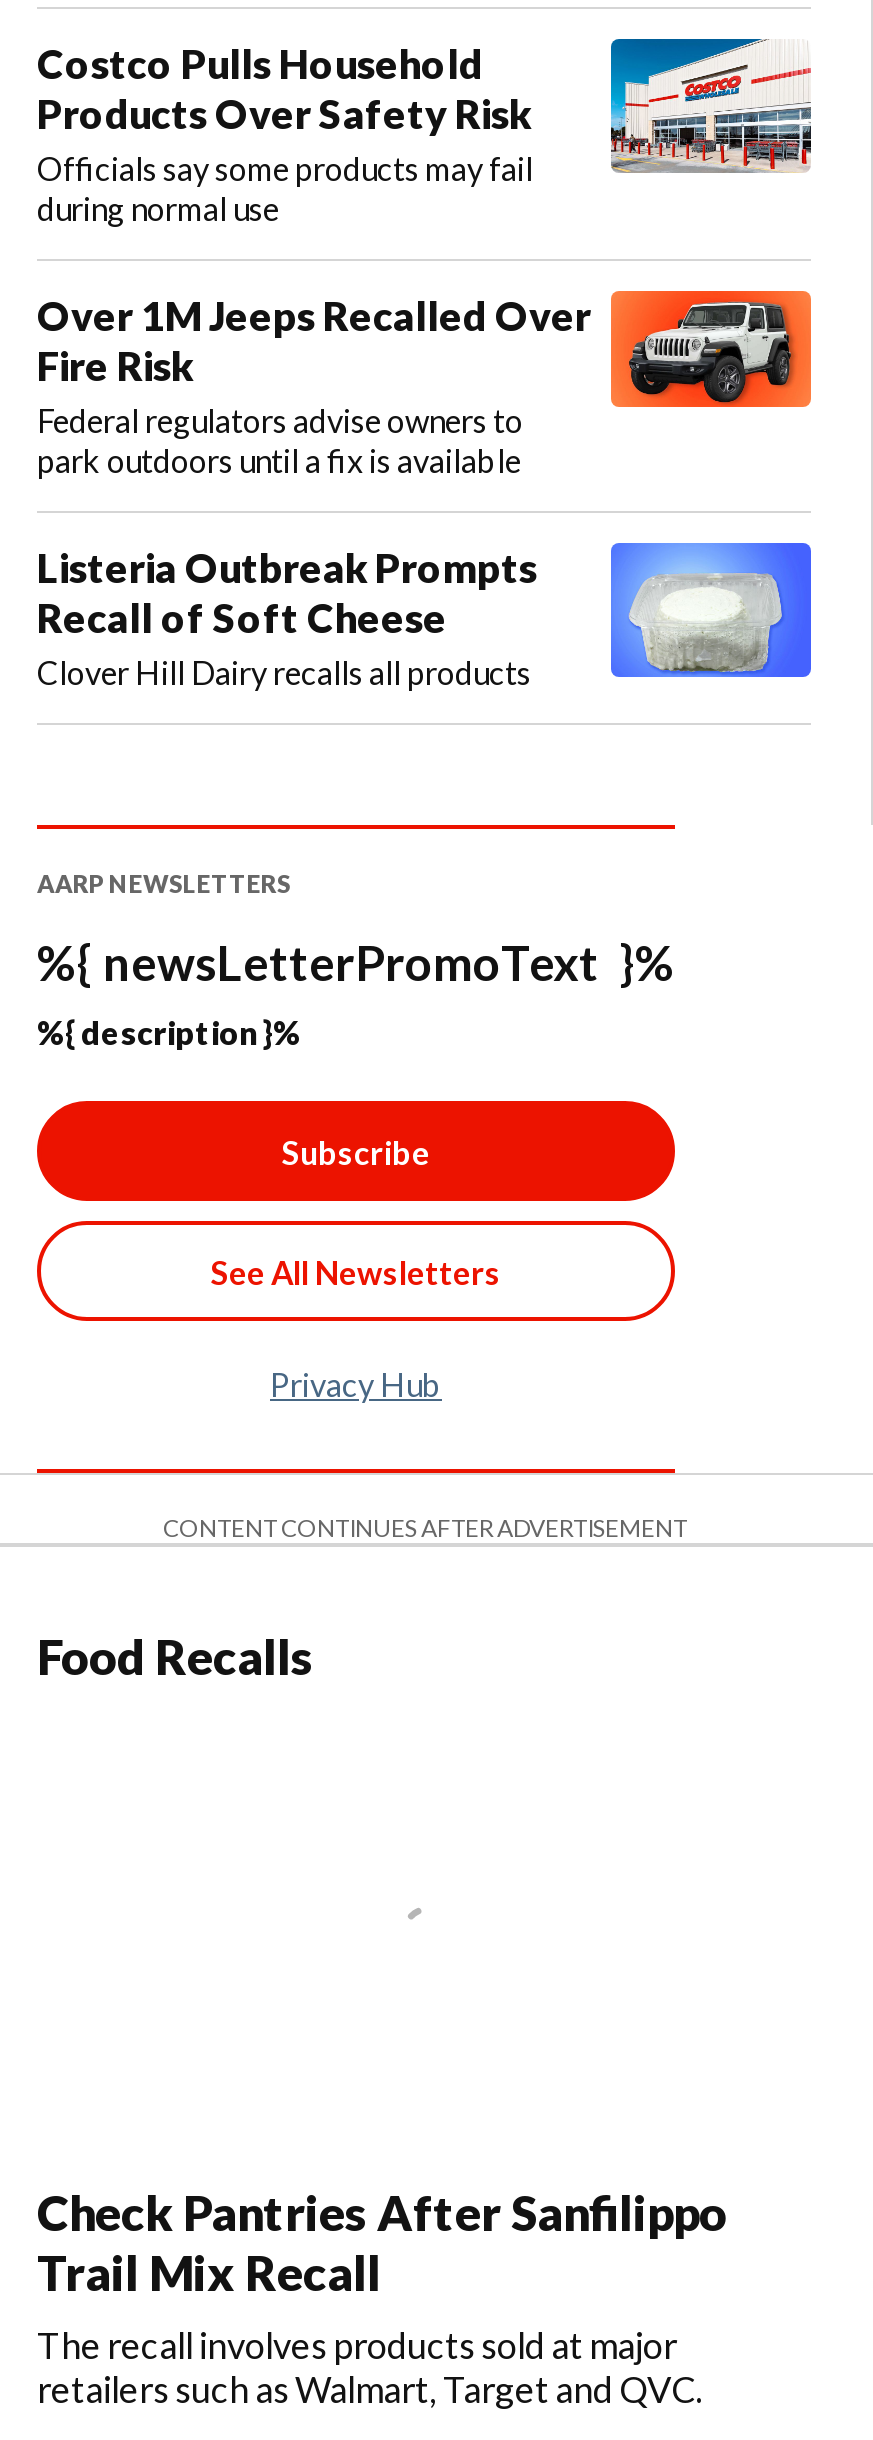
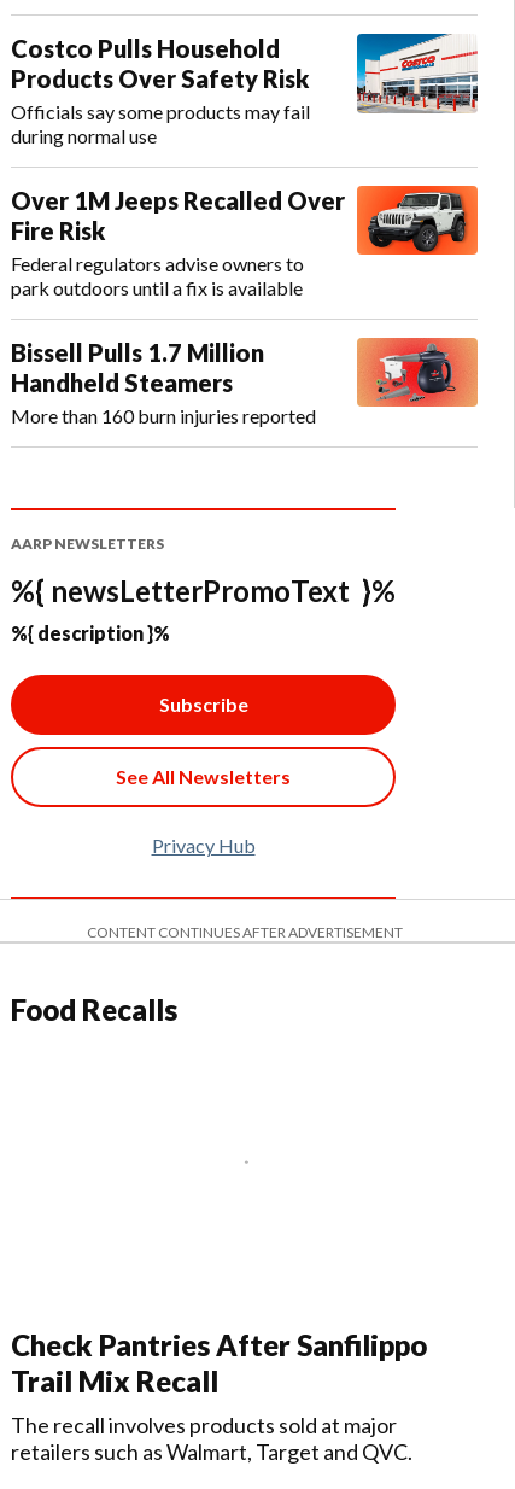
- [image]
- Listeria Outbreak Prompts
- Recall of Soft Cheese
- Clover Hill Dairy recalls all products
+ [image]
+ Bissell Pulls 1.7 Million
+ Handheld Steamers
+ More than 160 burn injuries reported
